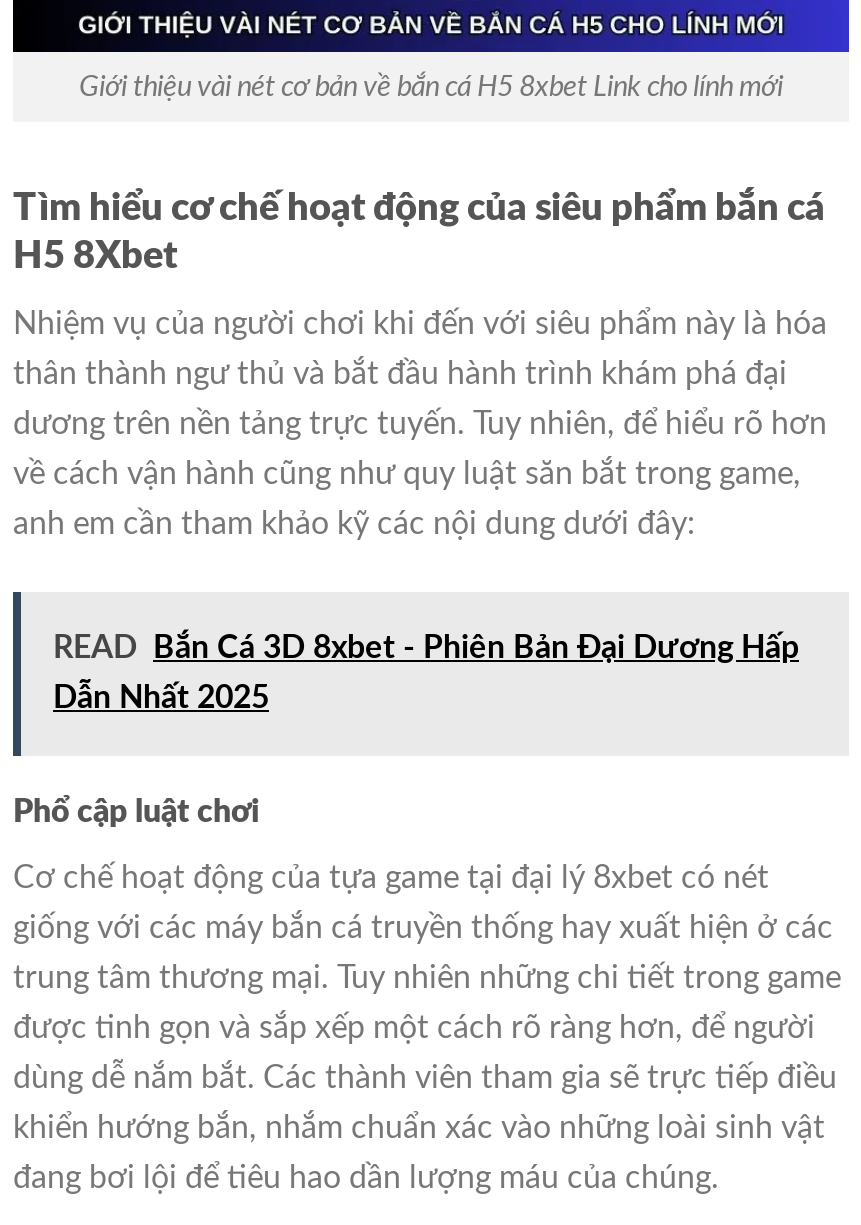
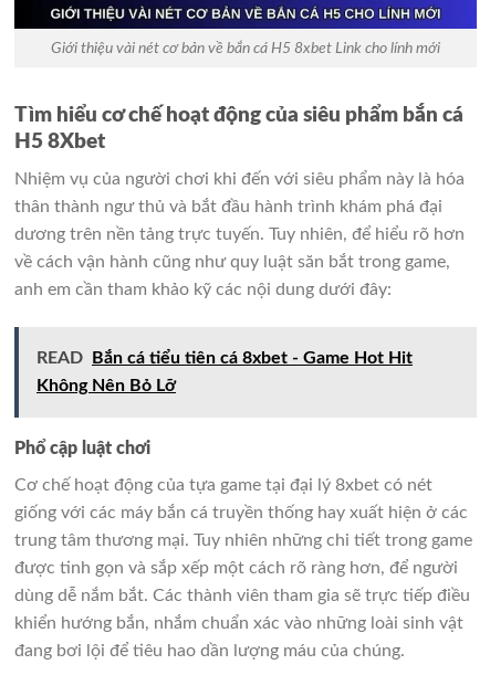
- READ Bắn Cá 3D 8xbet - Phiên Bản Đại Dương Hấp
+ READ Bắn cá tiểu tiên cá 8xbet - Game Hot Hit

- Dẫn Nhất 2025
+ Không Nên Bỏ Lỡ
